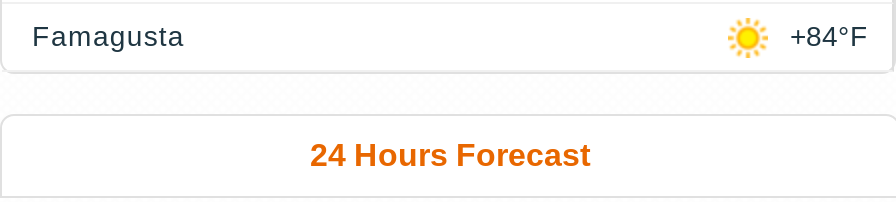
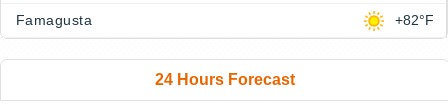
- +84°F
+ +82°F
